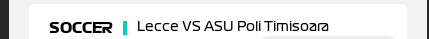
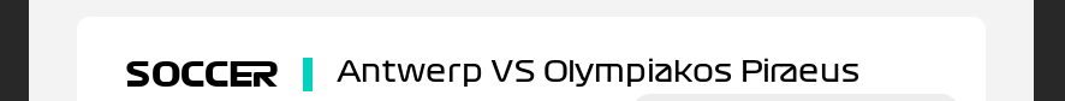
- Lecce VS ASU Poli Timisoara
+ Antwerp VS Olympiakos Piraeus
